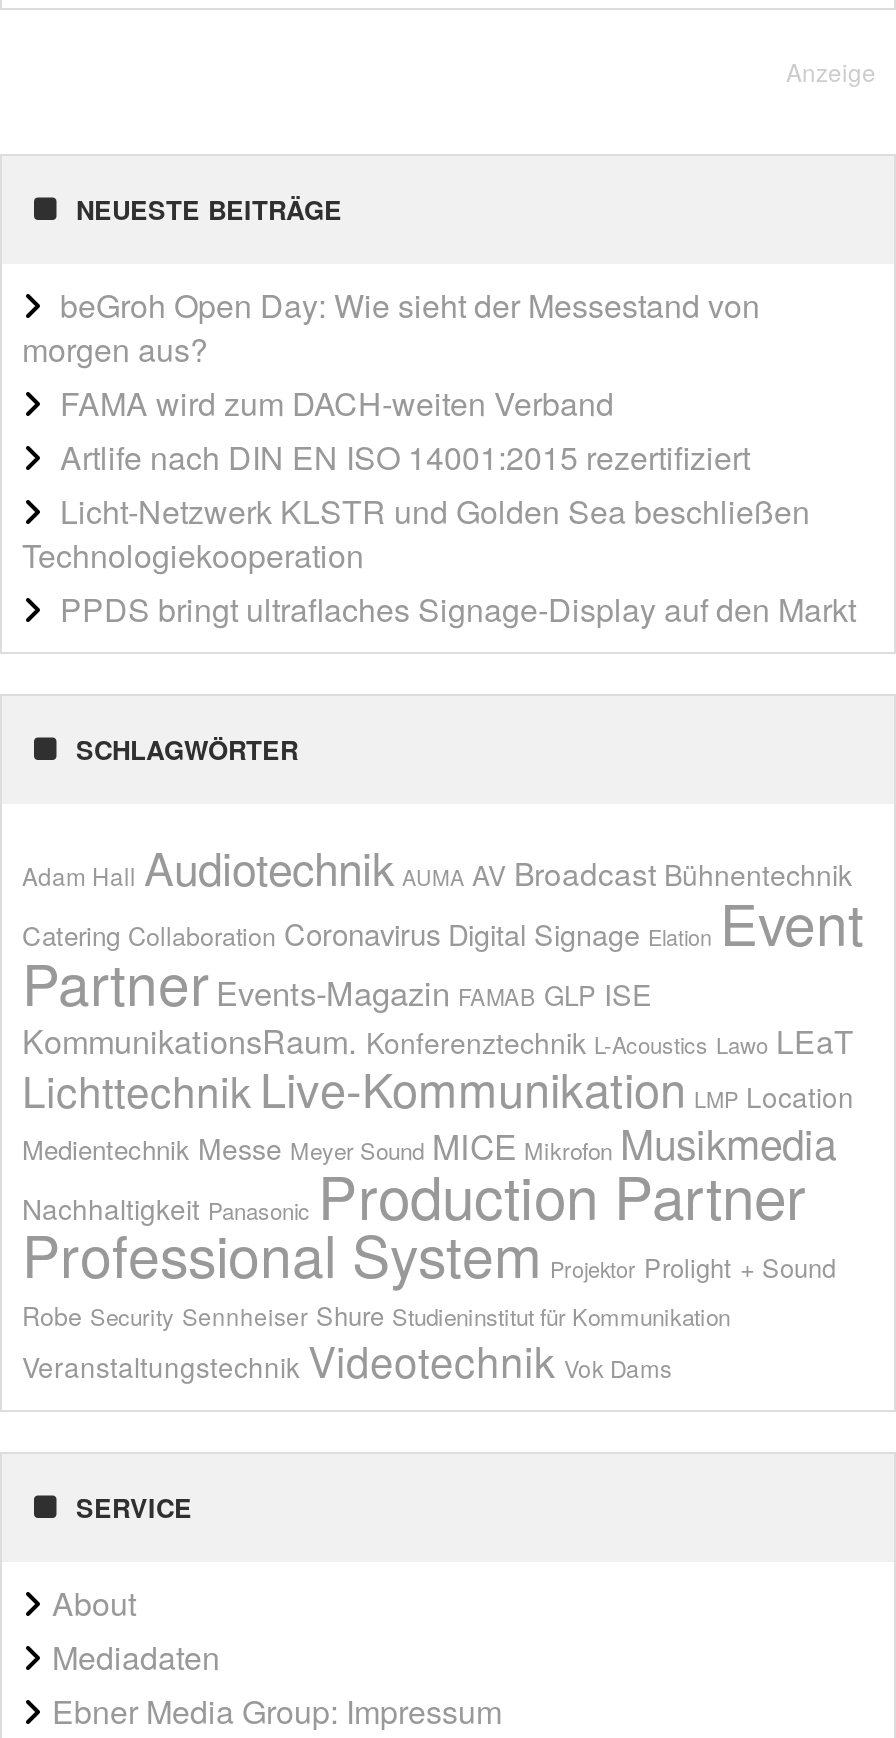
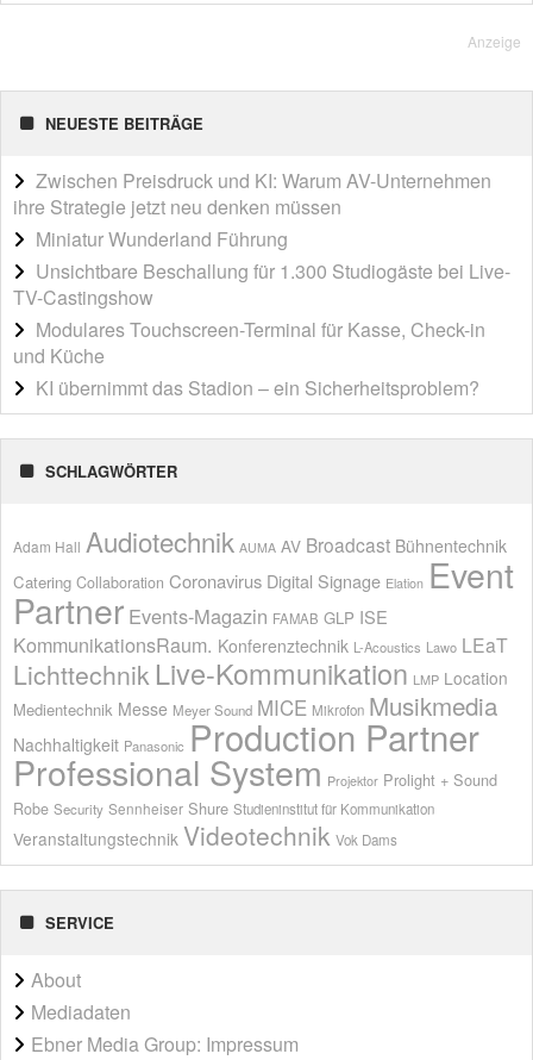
- beGroh Open Day: Wie sieht der Messestand von
- morgen aus?
- FAMA wird zum DACH-weiten Verband
- Artlife nach DIN EN ISO 14001:2015 rezertifiziert
- Licht-Netzwerk KLSTR und Golden Sea beschließen
- Technologiekooperation
- PPDS bringt ultraflaches Signage-Display auf den Markt
+ Zwischen Preisdruck und KI: Warum AV-Unternehmen
+ ihre Strategie jetzt neu denken müssen
+ Miniatur Wunderland Führung
+ Unsichtbare Beschallung für 1.300 Studiogäste bei Live-
+ TV-Castingshow
+ Modulares Touchscreen-Terminal für Kasse, Check-in
+ und Küche
+ KI übernimmt das Stadion – ein Sicherheitsproblem?
